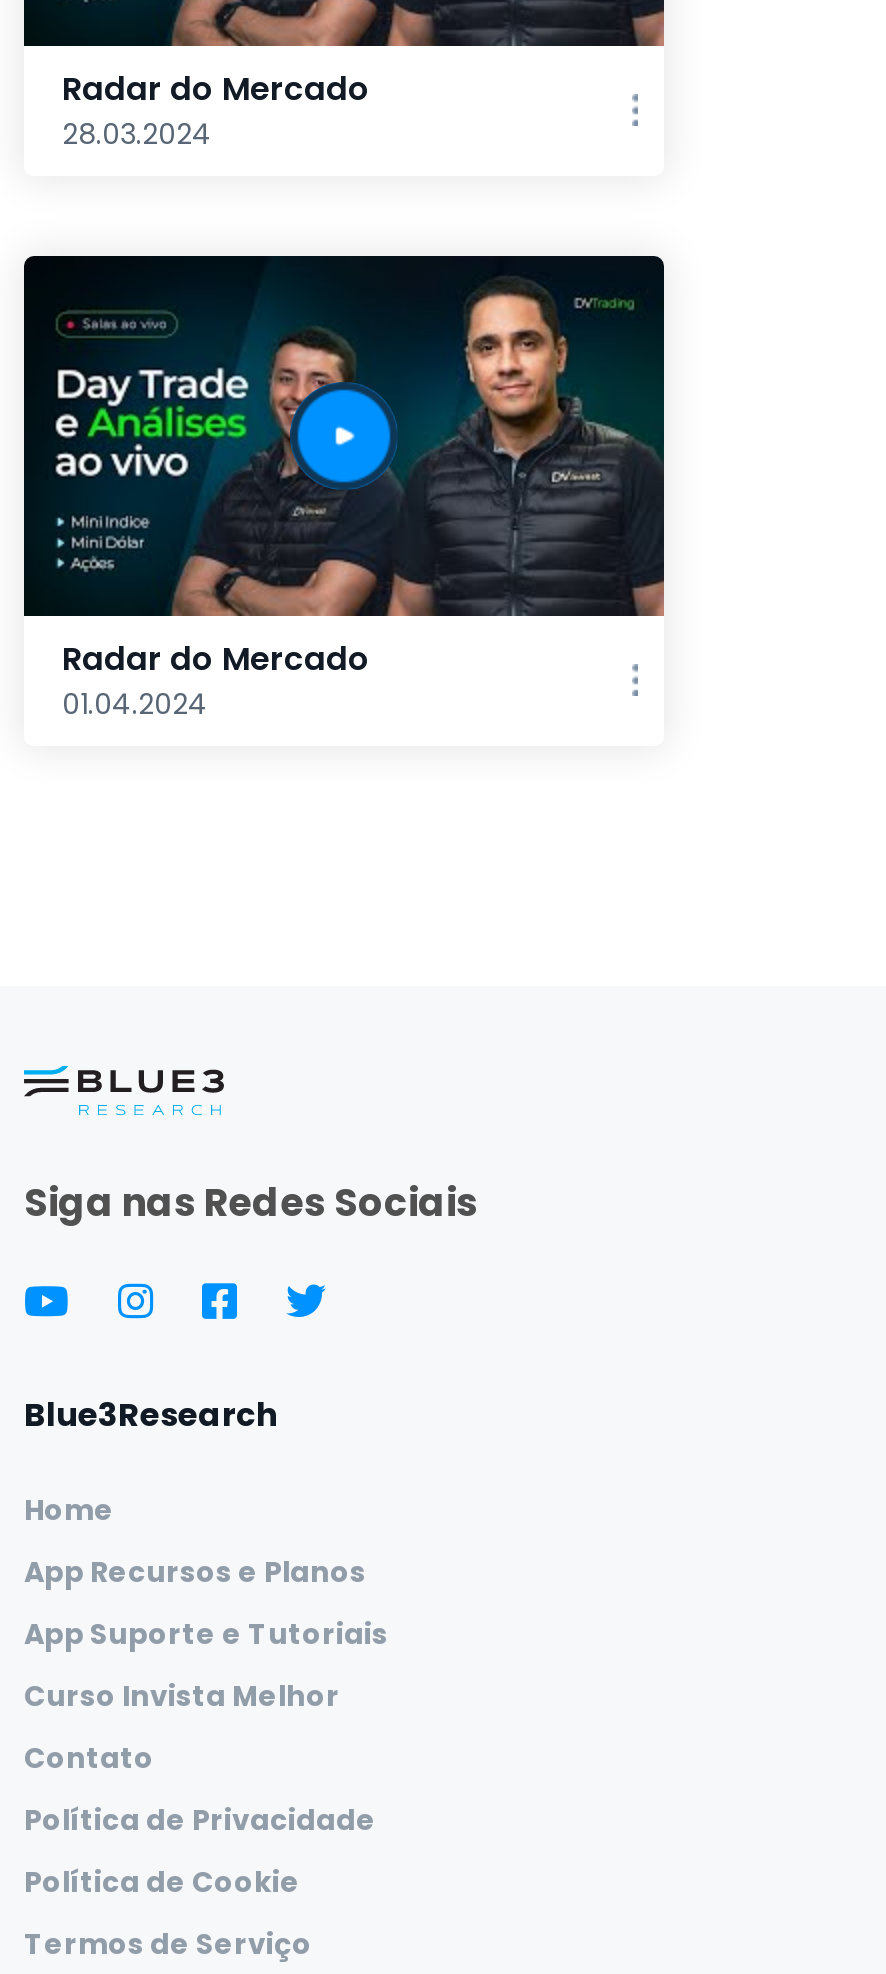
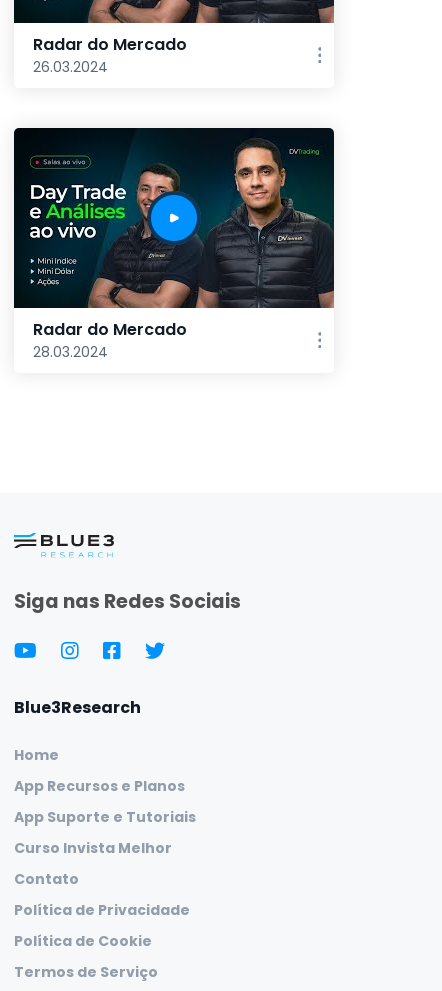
- 28.03.2024
+ 26.03.2024

- 01.04.2024
+ 28.03.2024
